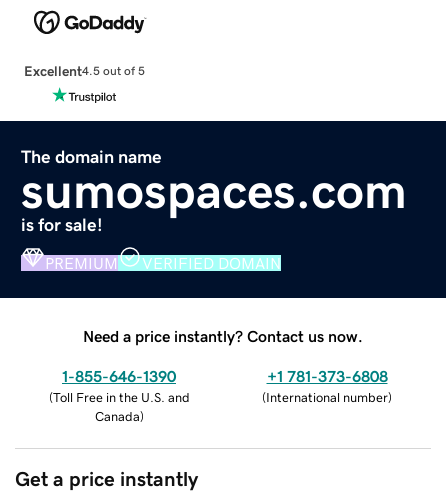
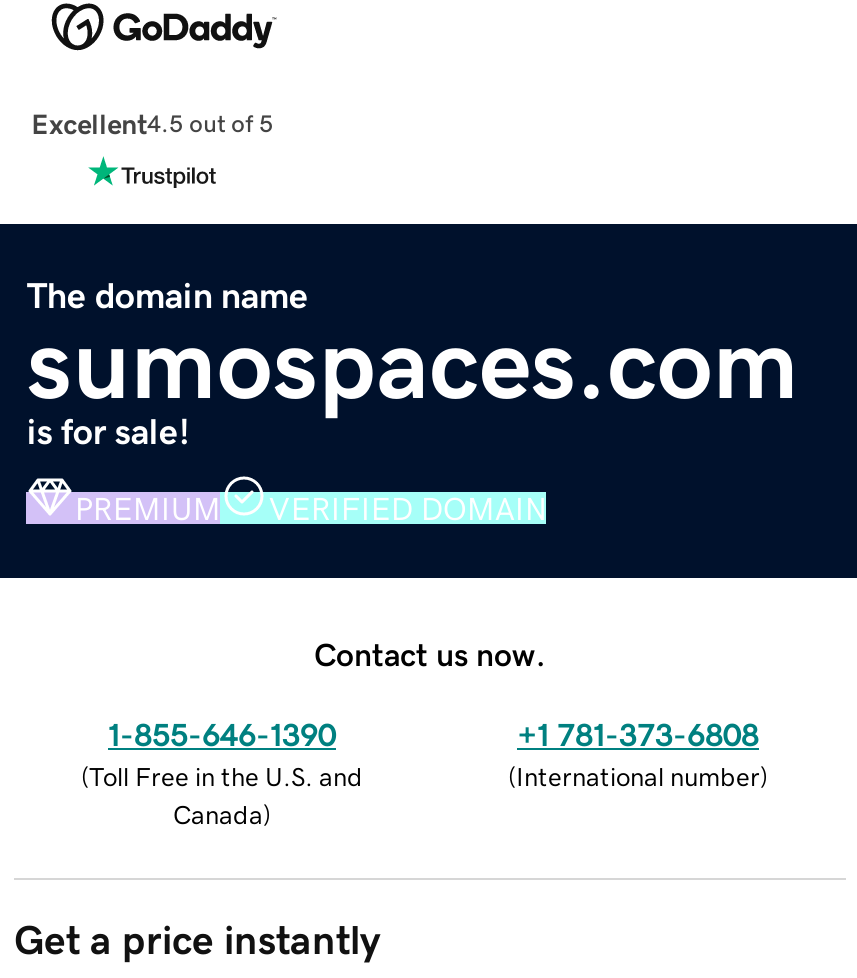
- Need a price instantly? Contact us now.
+ Contact us now.
